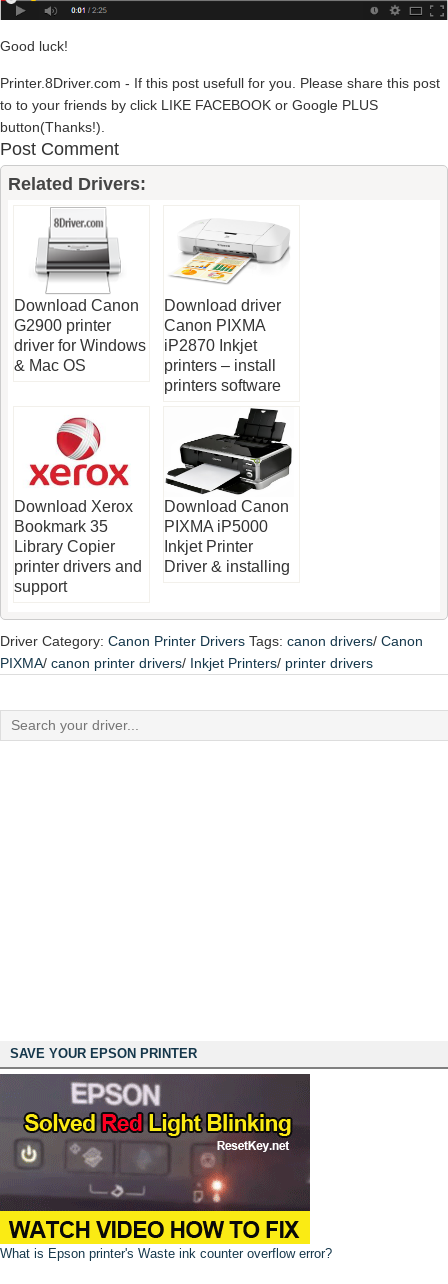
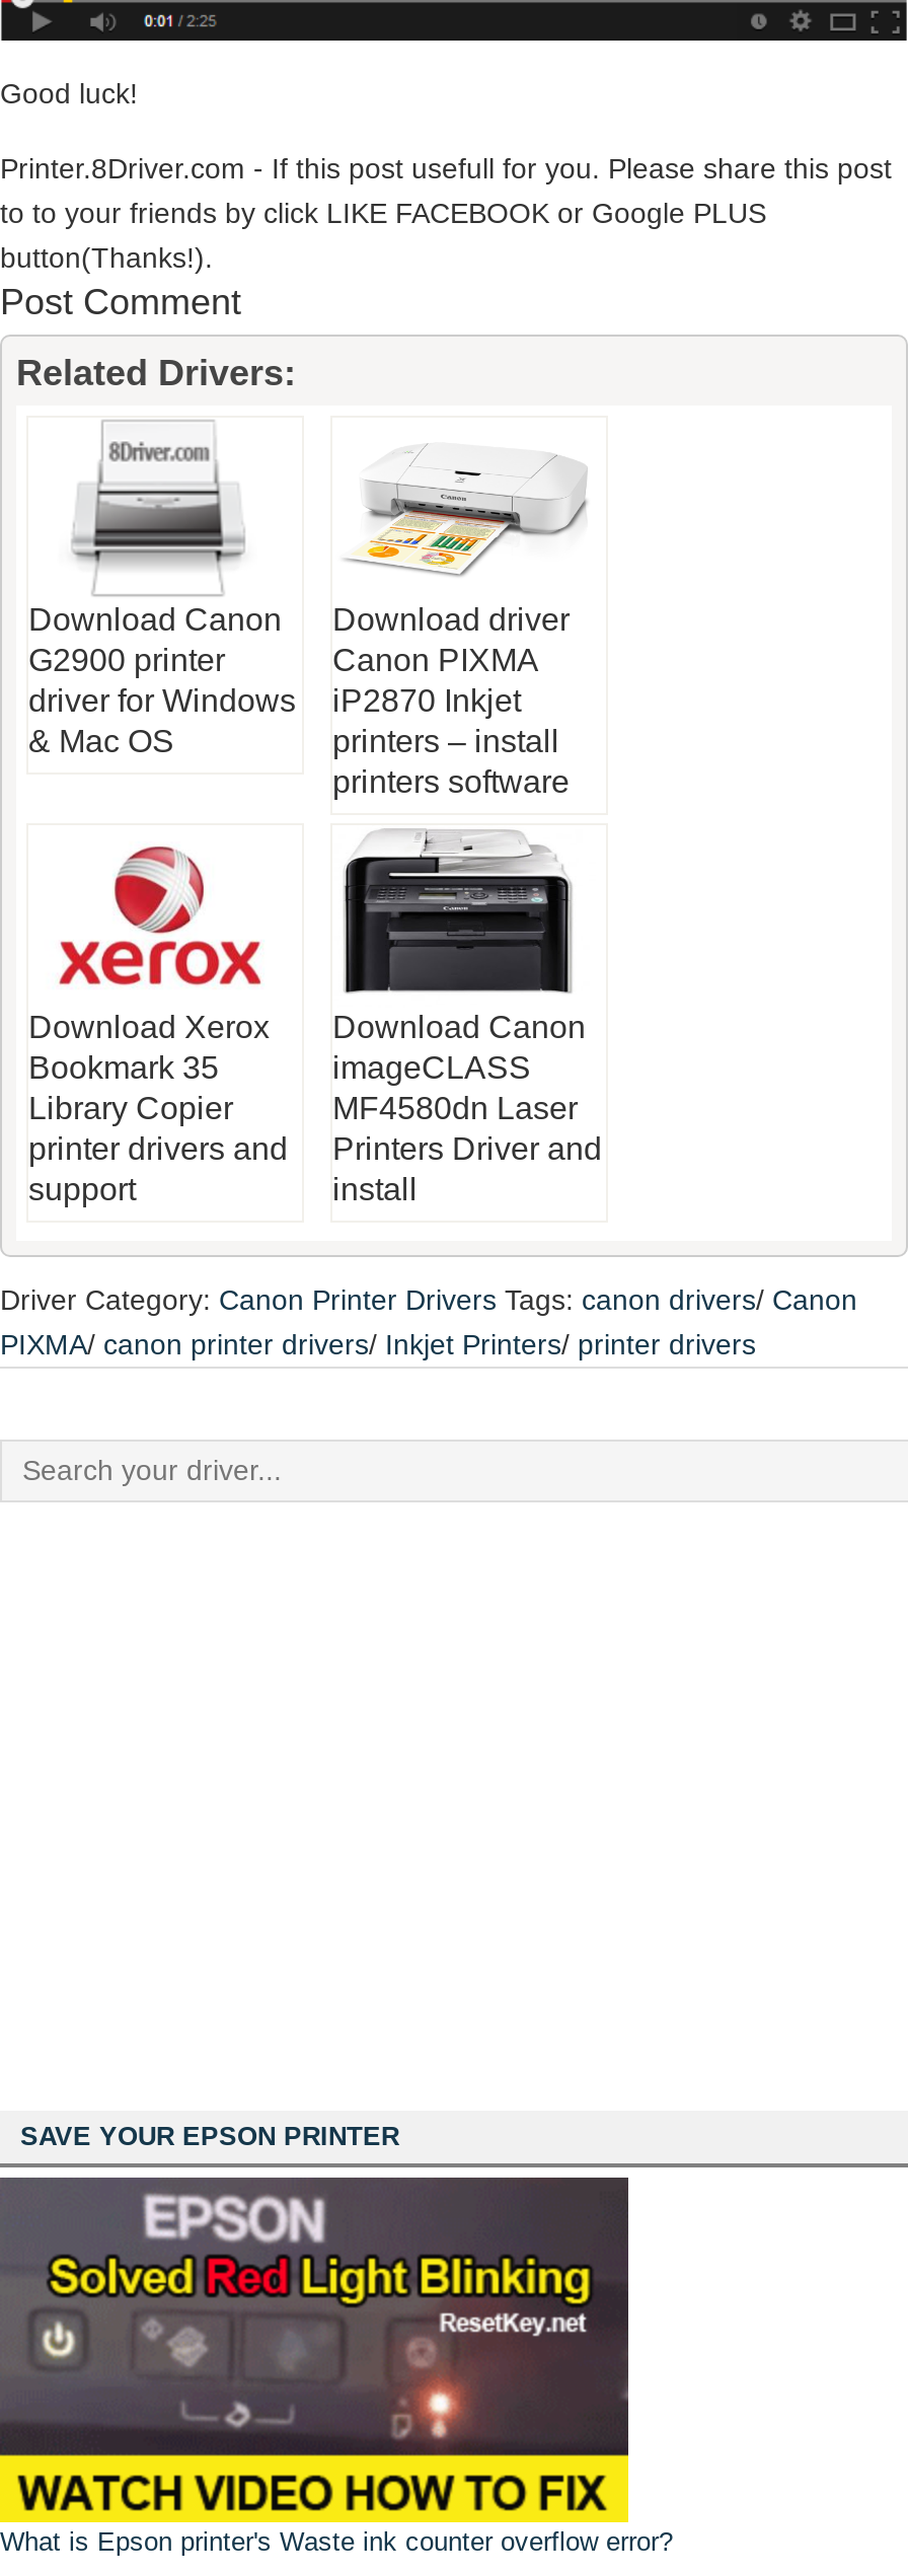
- [image]
- PIXMA iP5000
- Inkjet Printer
- Driver & installing
+ [image]
+ imageCLASS
+ MF4580dn Laser
+ Printers Driver and
+ install
